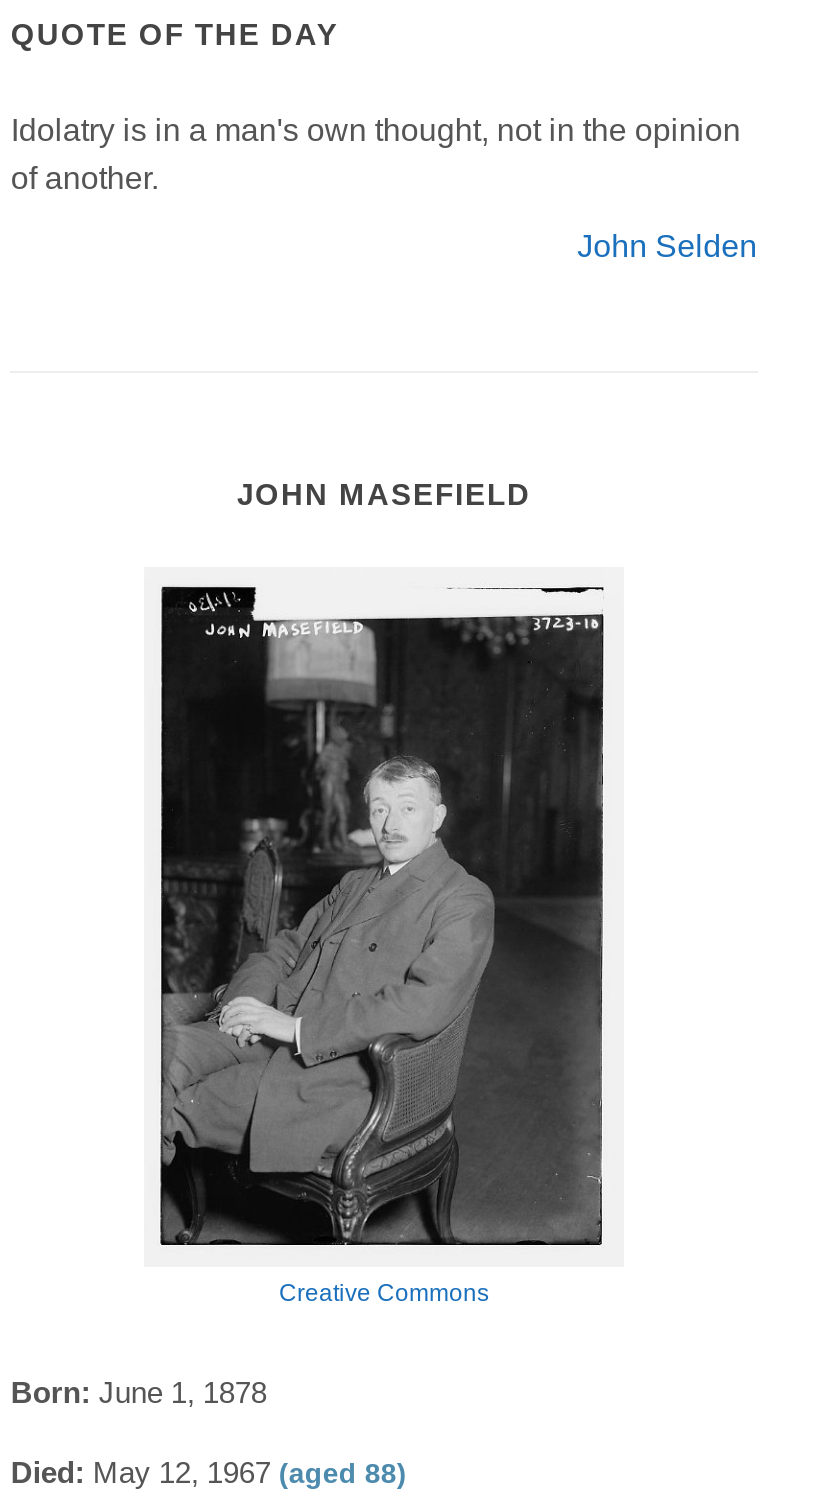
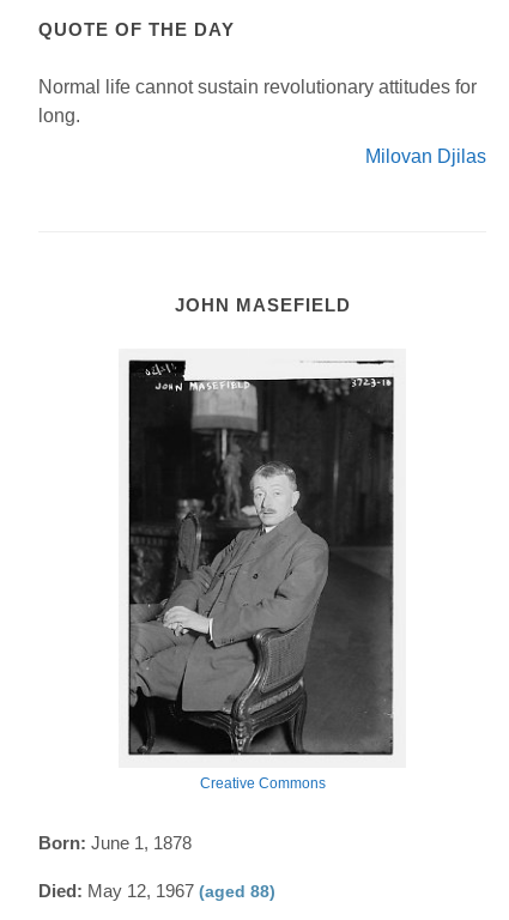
- Idolatry is in a man's own thought, not in the opinion
- of another.
+ Normal life cannot sustain revolutionary attitudes for
+ long.

- John Selden
+ Milovan Djilas
